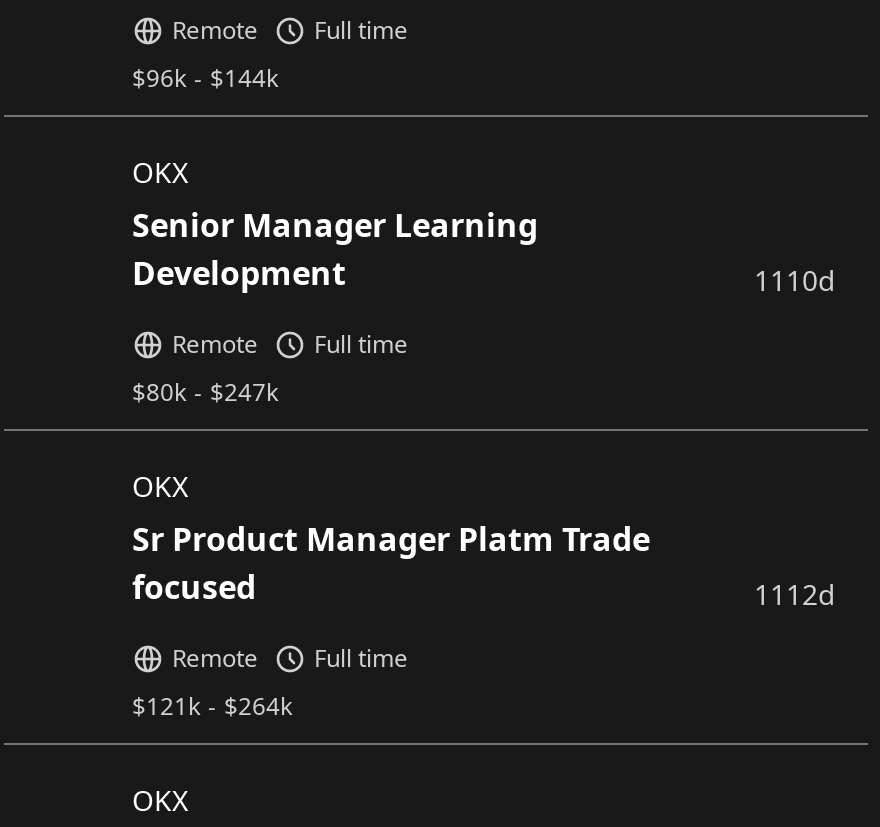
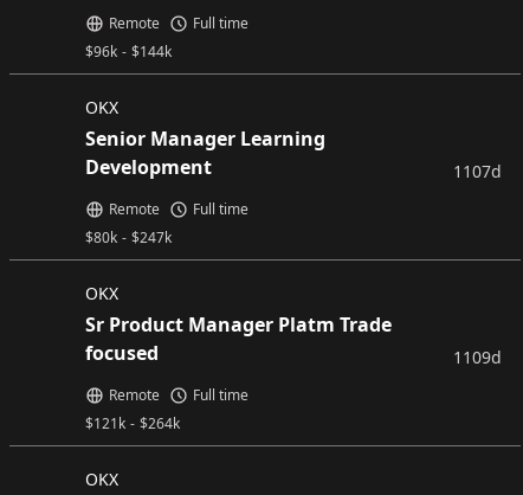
- 1110d
+ 1107d

- 1112d
+ 1109d
